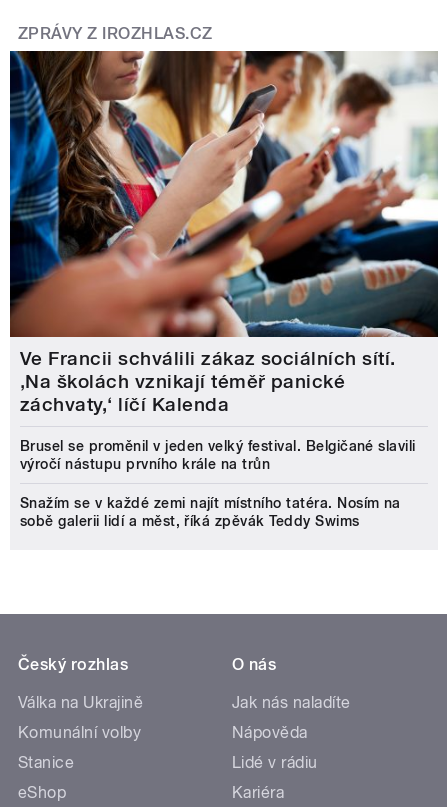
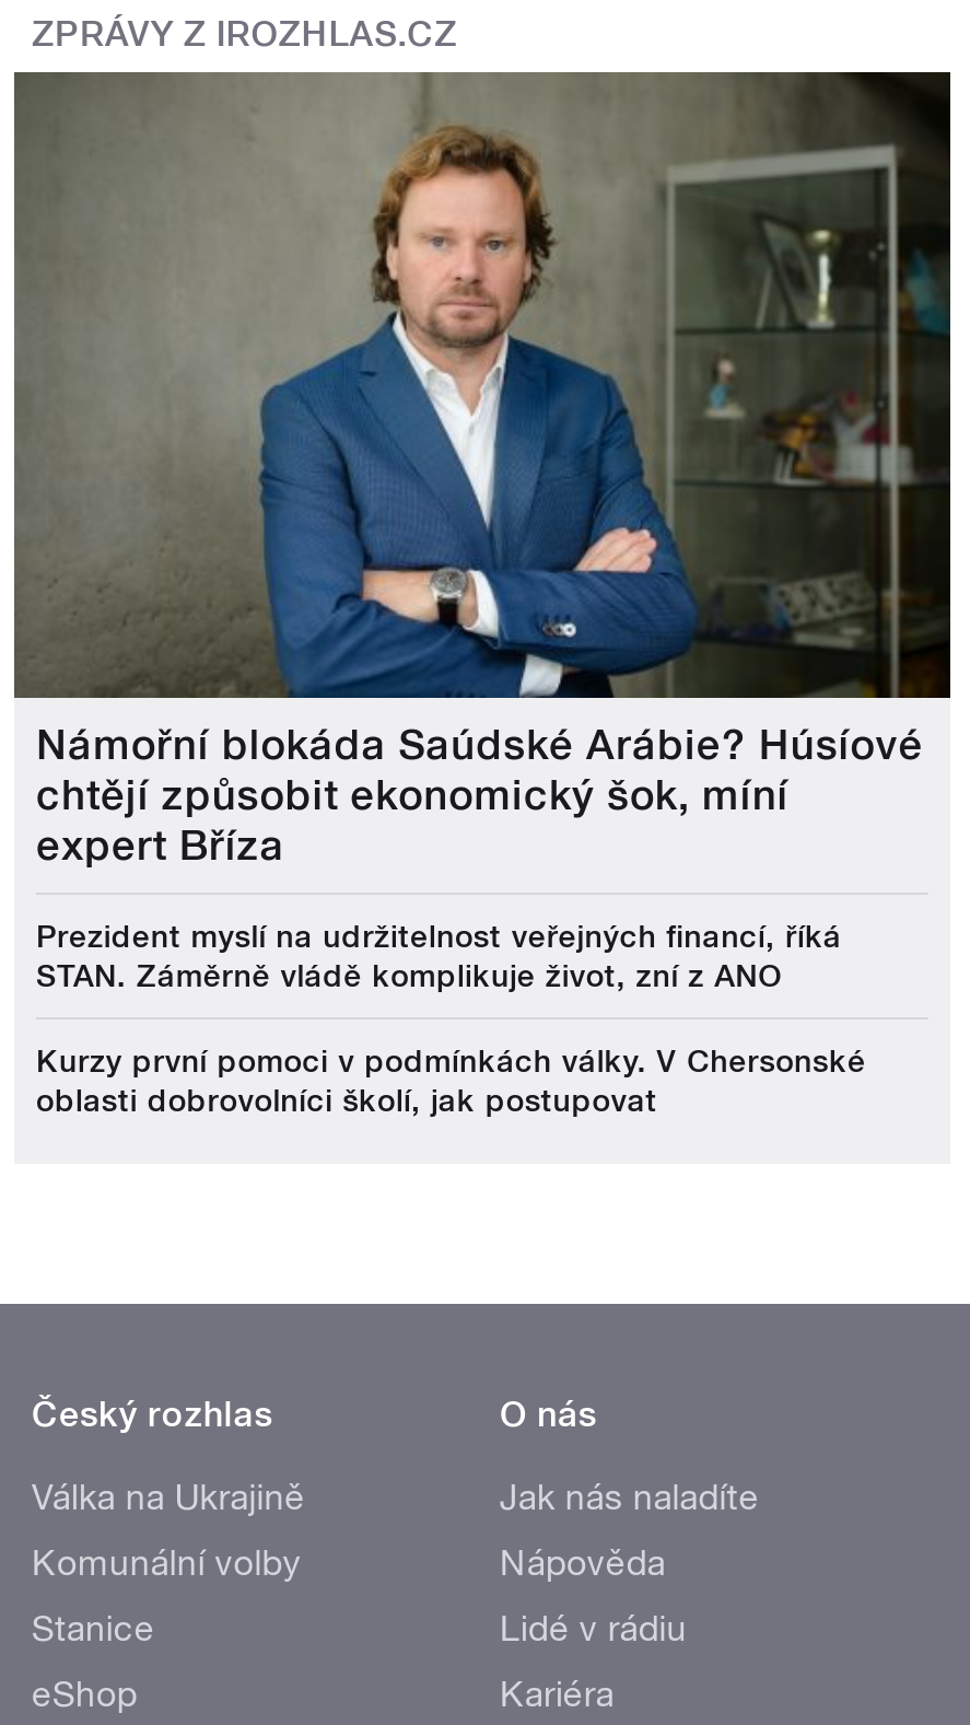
- [image]
- Ve Francii schválili zákaz sociálních sítí.
- ‚Na školách vznikají téměř panické
- záchvaty,‘ líčí Kalenda
+ [image]
+ Námořní blokáda Saúdské Arábie? Húsíové
+ chtějí způsobit ekonomický šok, míní
+ expert Bříza

- Brusel se proměnil v jeden velký festival. Belgičané slavili
- výročí nástupu prvního krále na trůn
+ Prezident myslí na udržitelnost veřejných financí, říká
+ STAN. Záměrně vládě komplikuje život, zní z ANO

- Snažím se v každé zemi najít místního tatéra. Nosím na
- sobě galerii lidí a měst, říká zpěvák Teddy Swims
+ Kurzy první pomoci v podmínkách války. V Chersonské
+ oblasti dobrovolníci školí, jak postupovat
